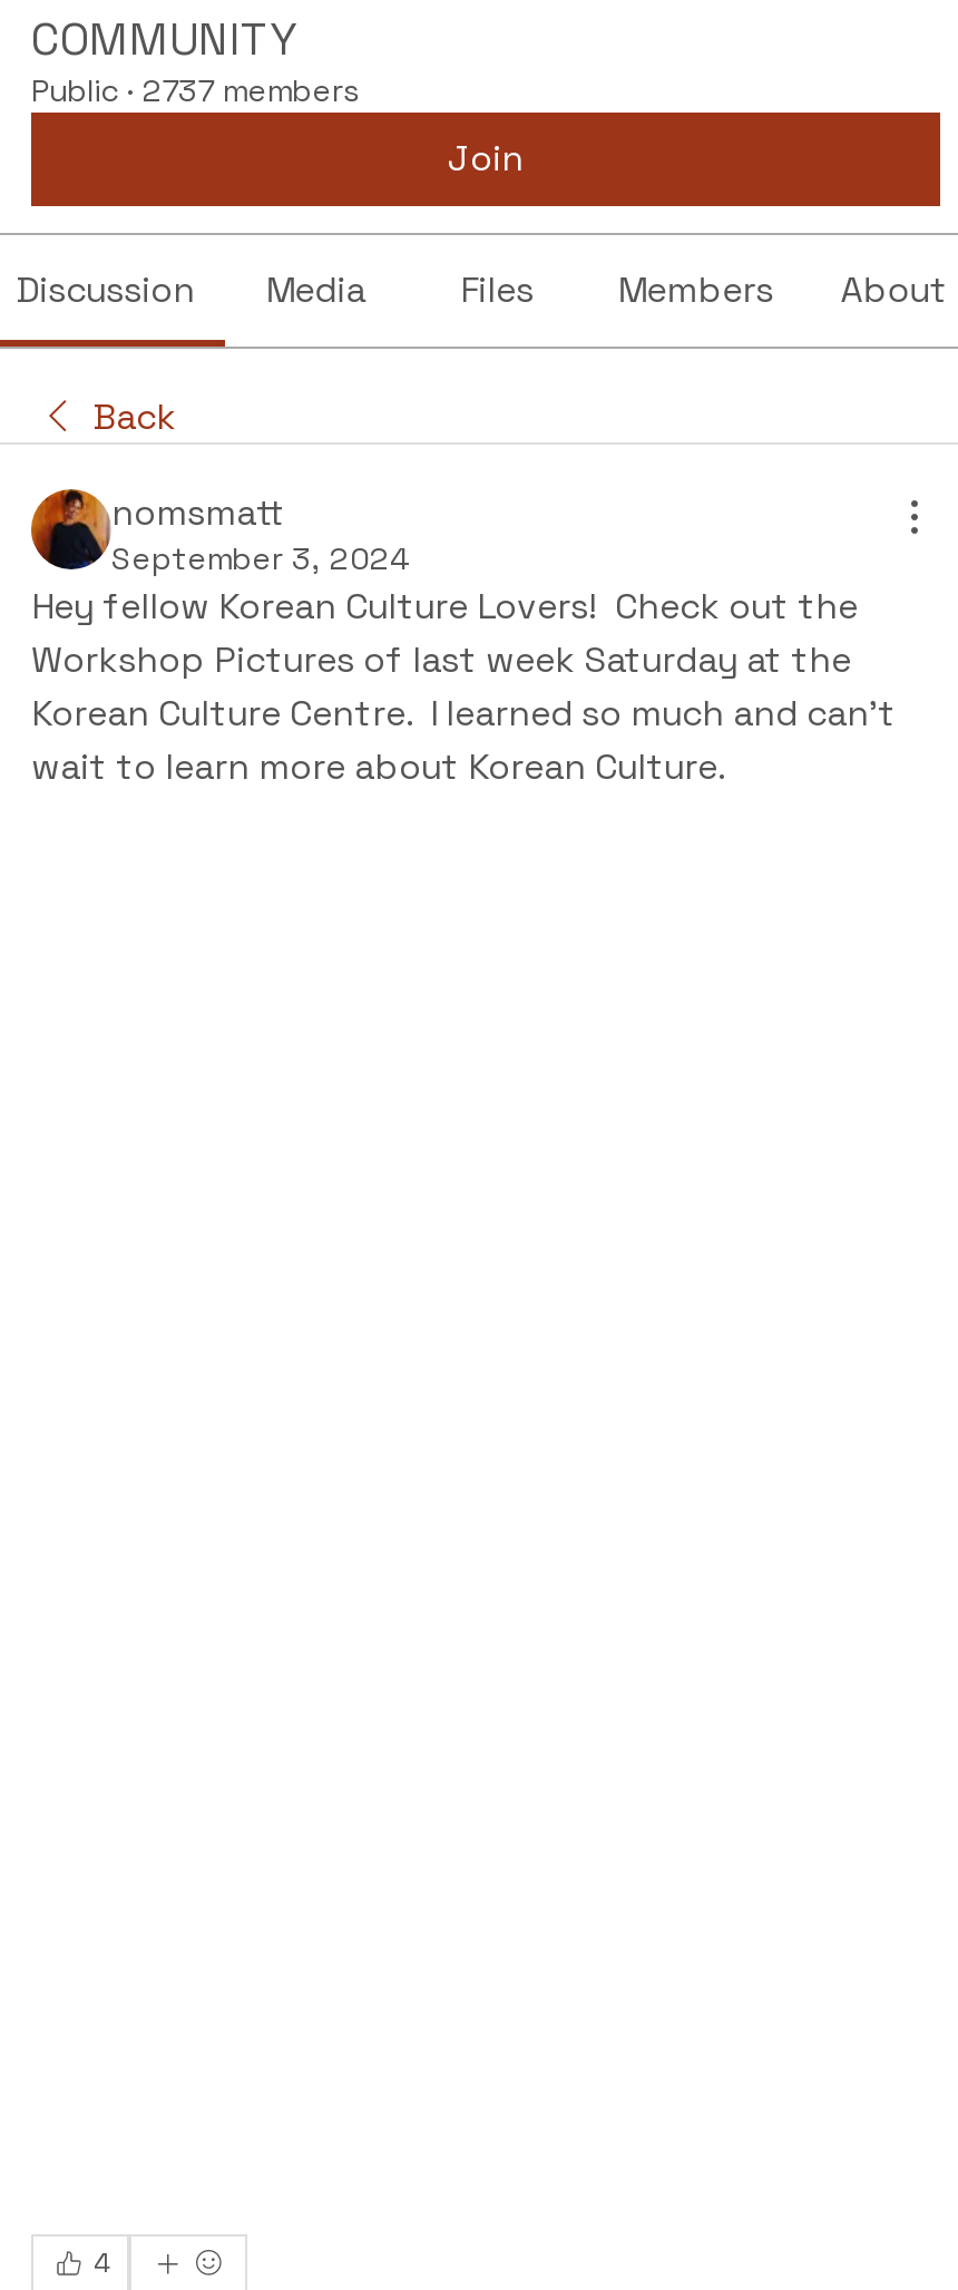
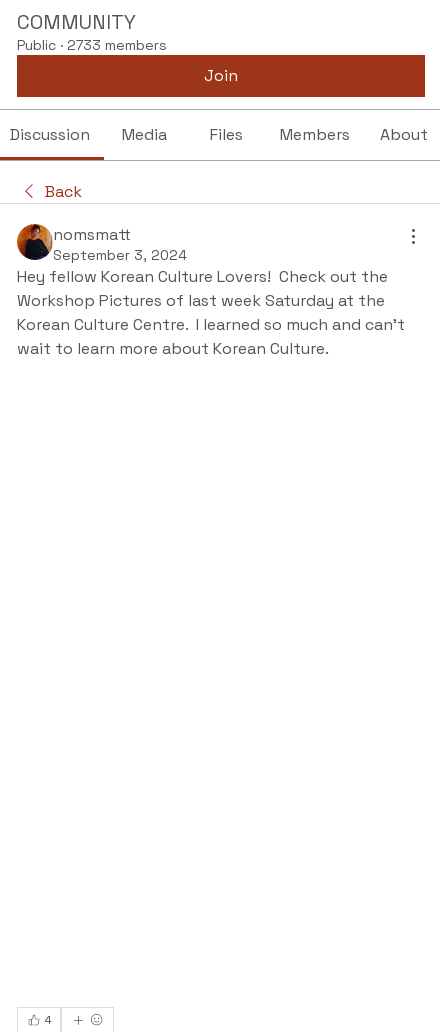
- Public · 2737 members
+ Public · 2733 members
